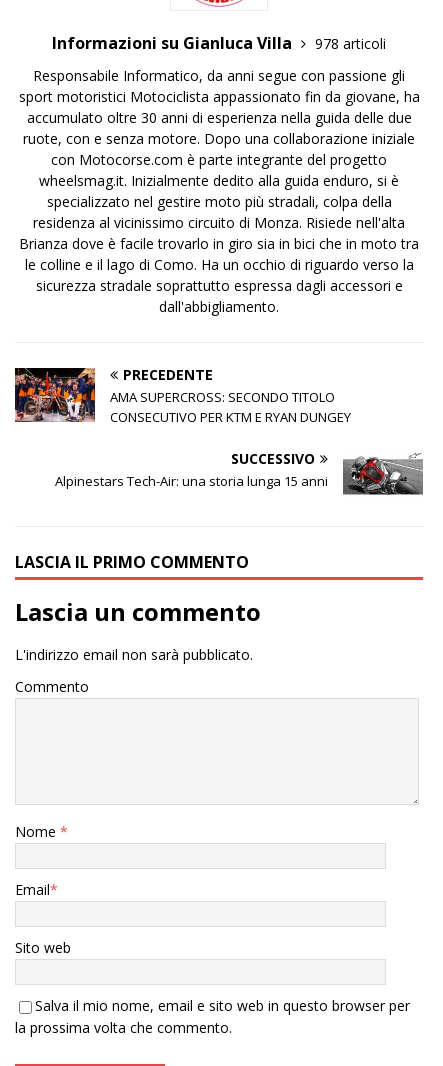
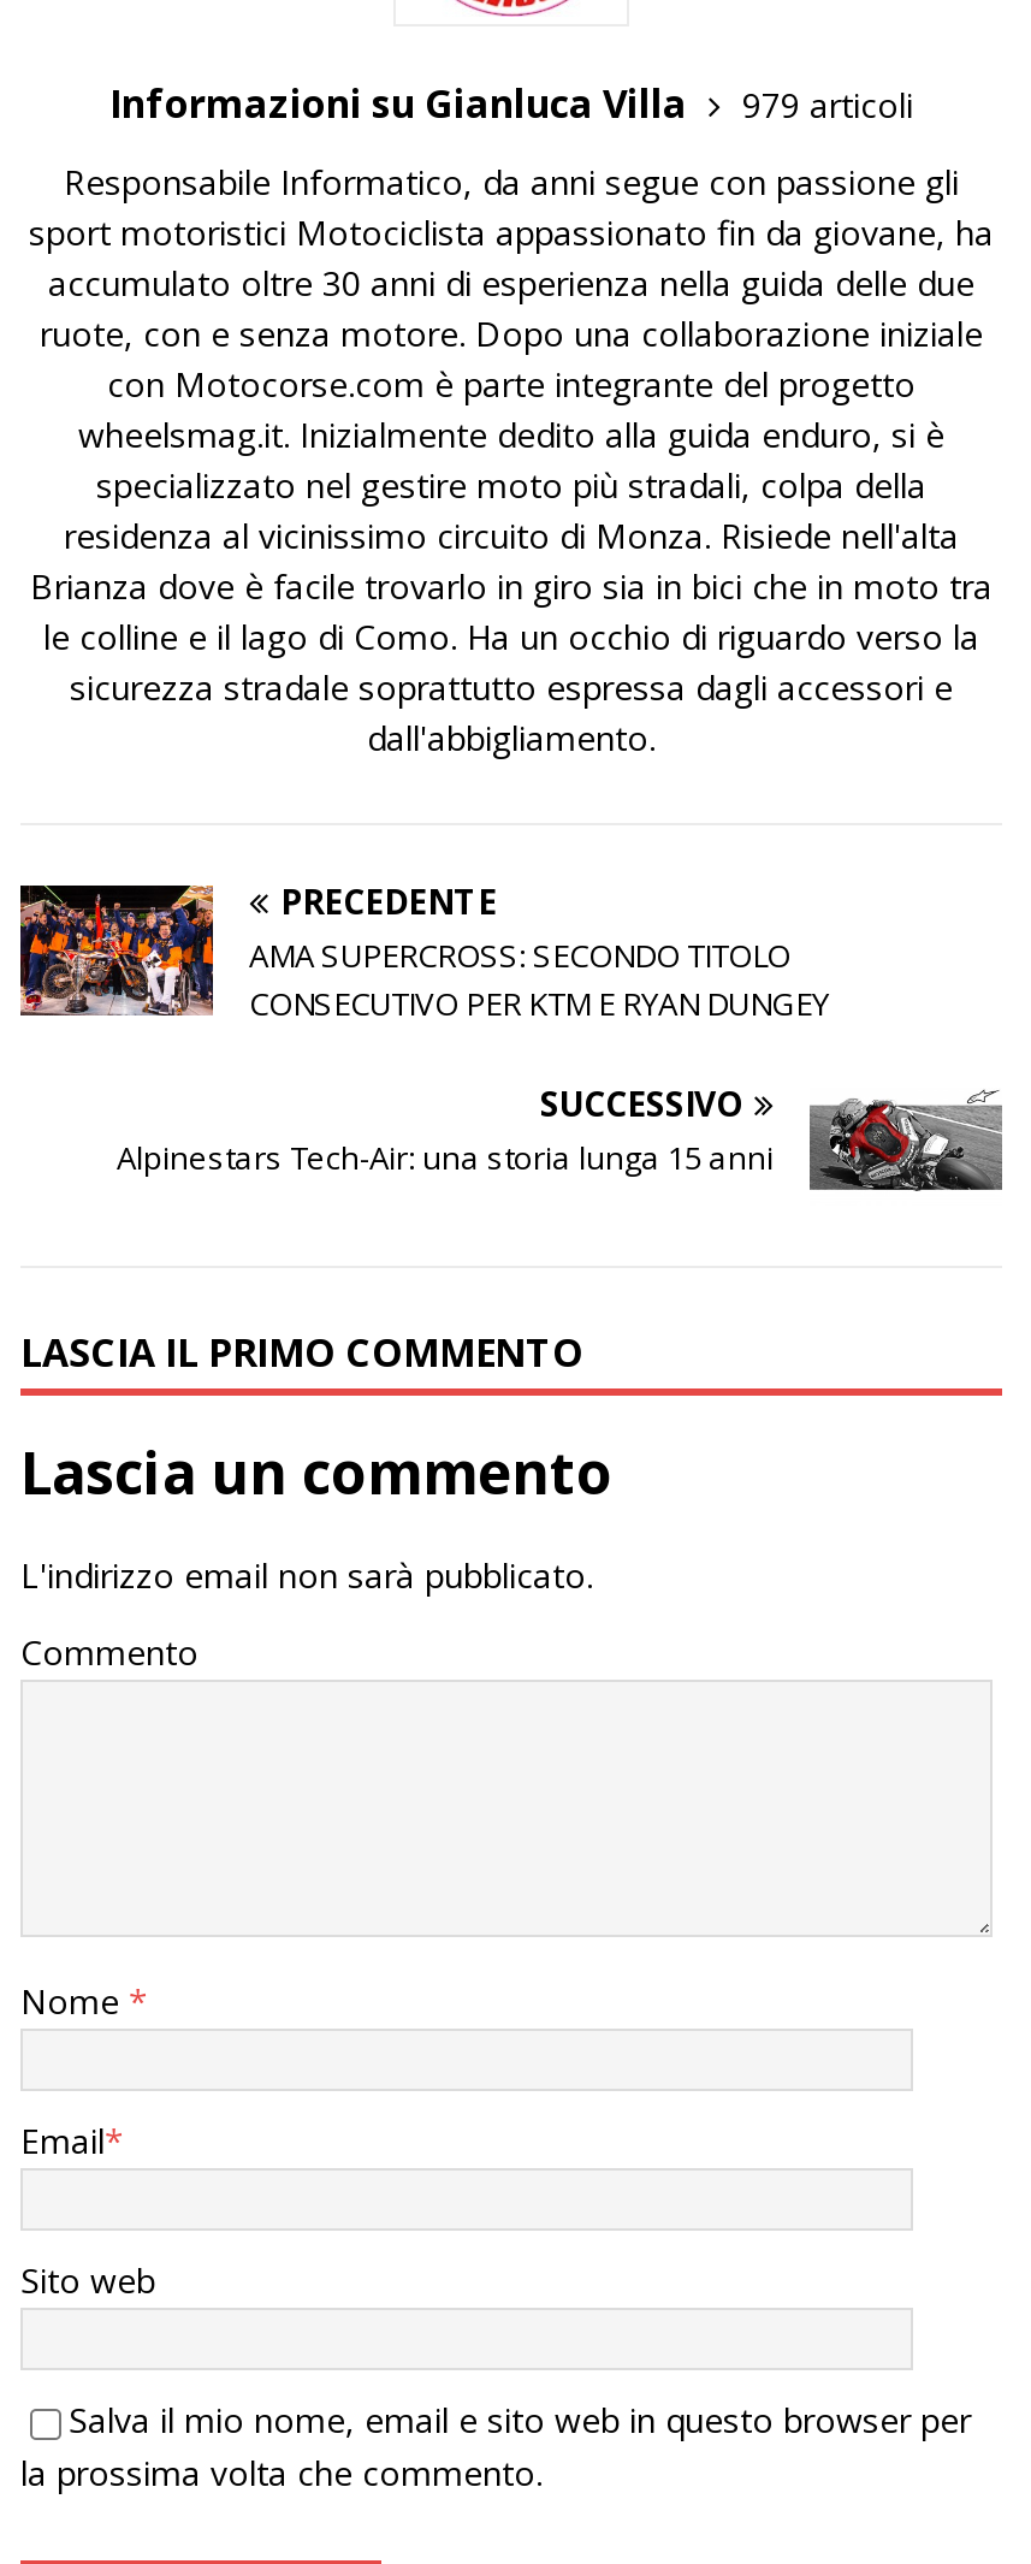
- Informazioni su Gianluca Villa 978 articoli
+ Informazioni su Gianluca Villa 979 articoli
